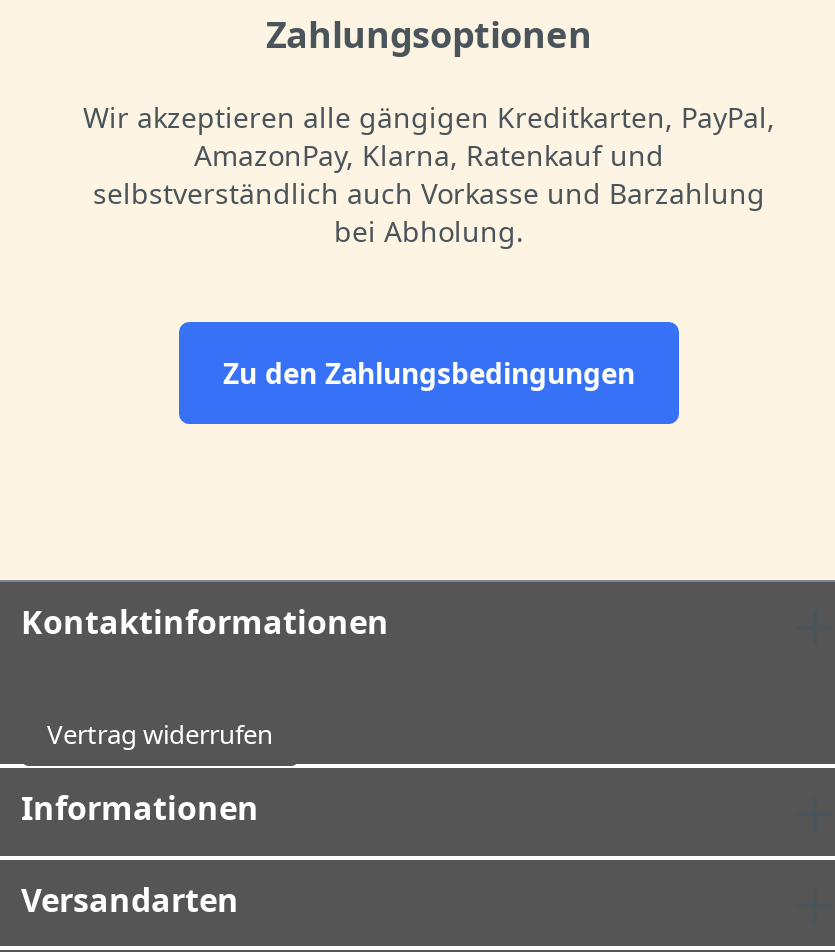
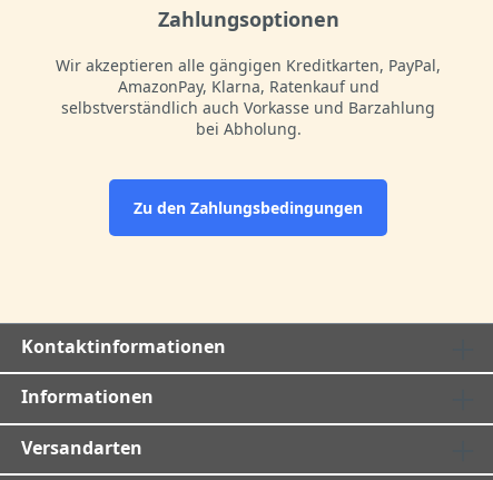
- Vertrag widerrufen
